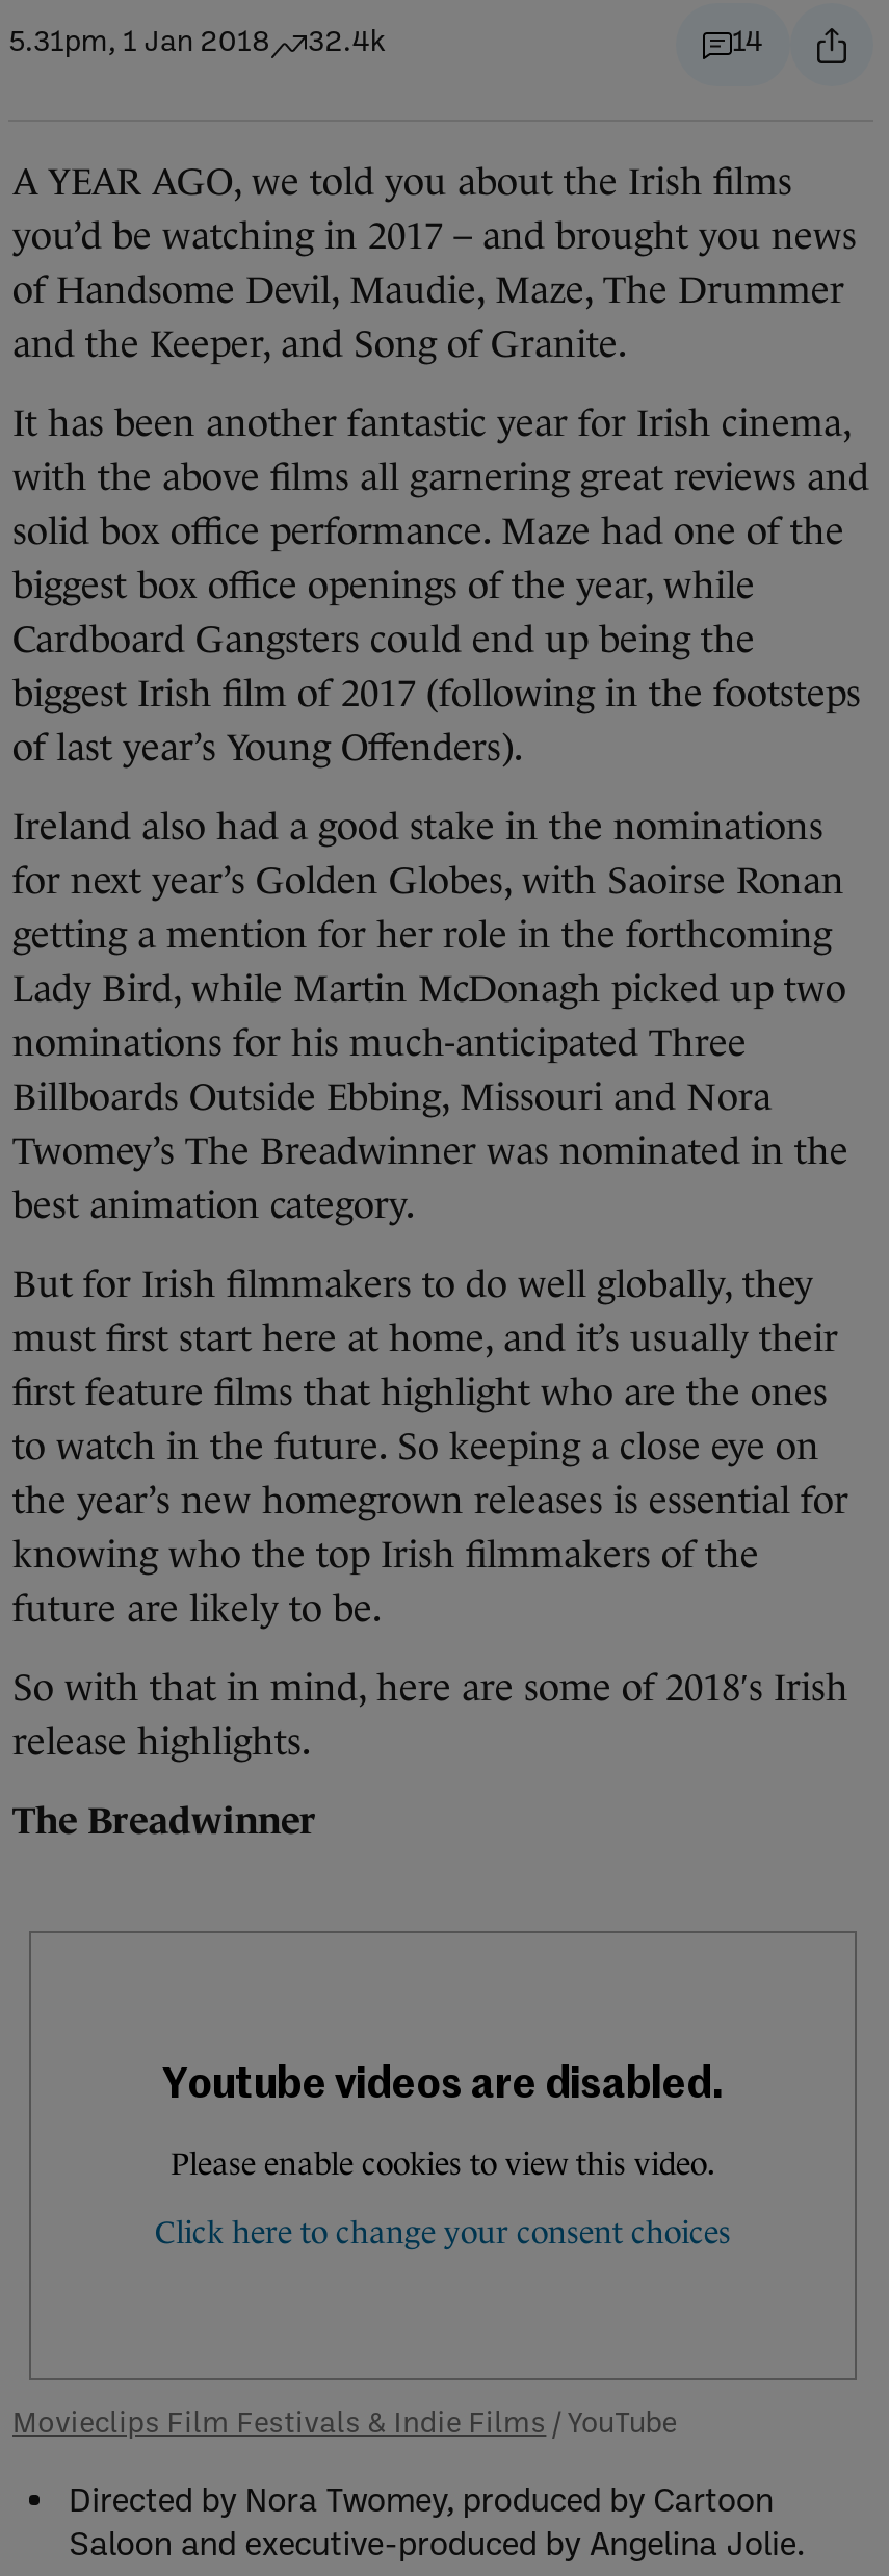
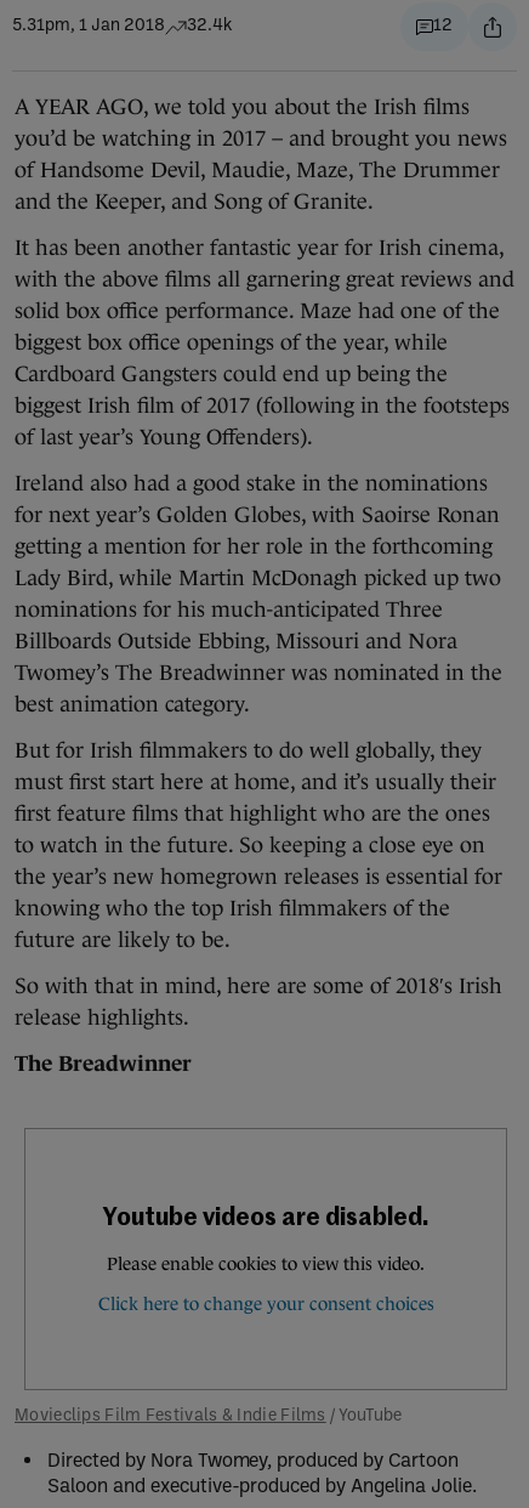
- 14
+ 12
